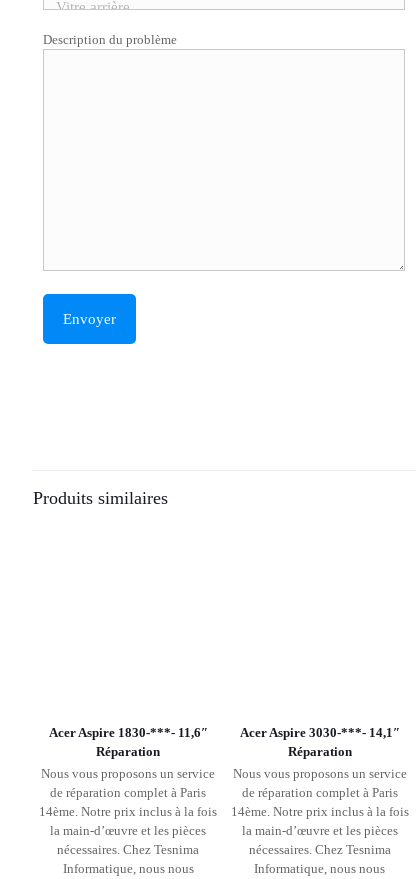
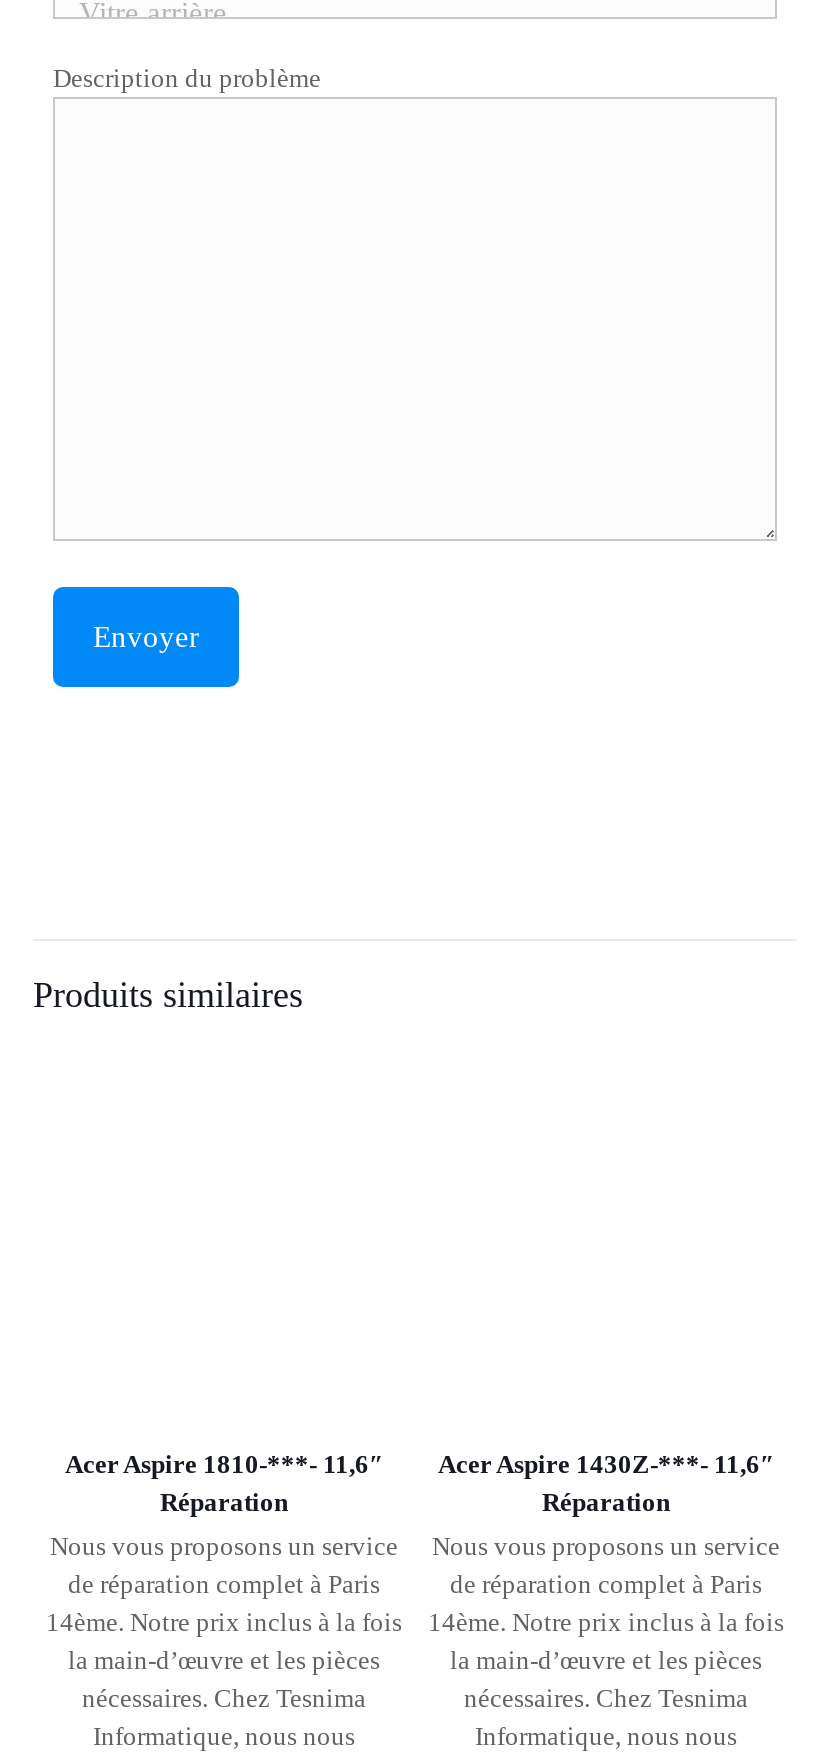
- Acer Aspire 1830-***- 11,6″
+ Acer Aspire 1810-***- 11,6″

- Acer Aspire 3030-***- 14,1″
+ Acer Aspire 1430Z-***- 11,6″
